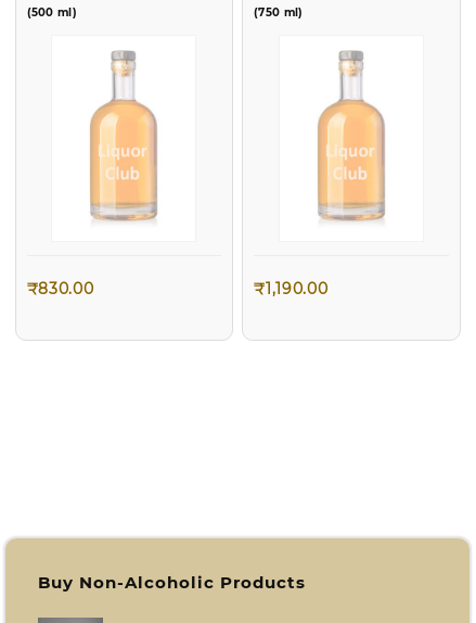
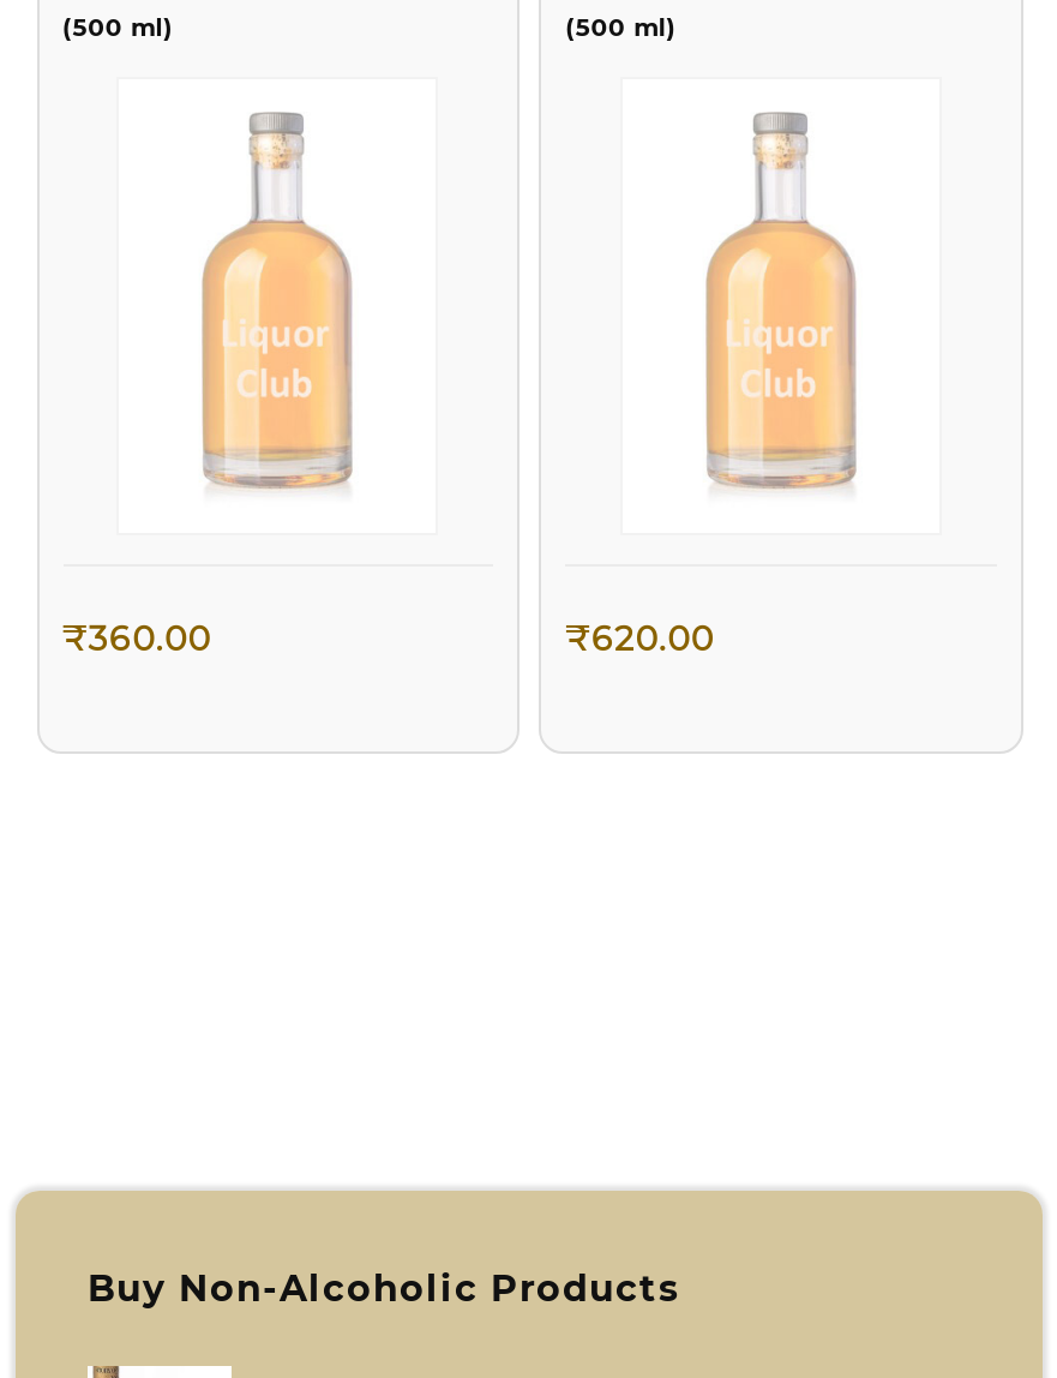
- (750 ml)
+ (500 ml)

- ₹830.00
+ ₹360.00

- ₹1,190.00
+ ₹620.00
